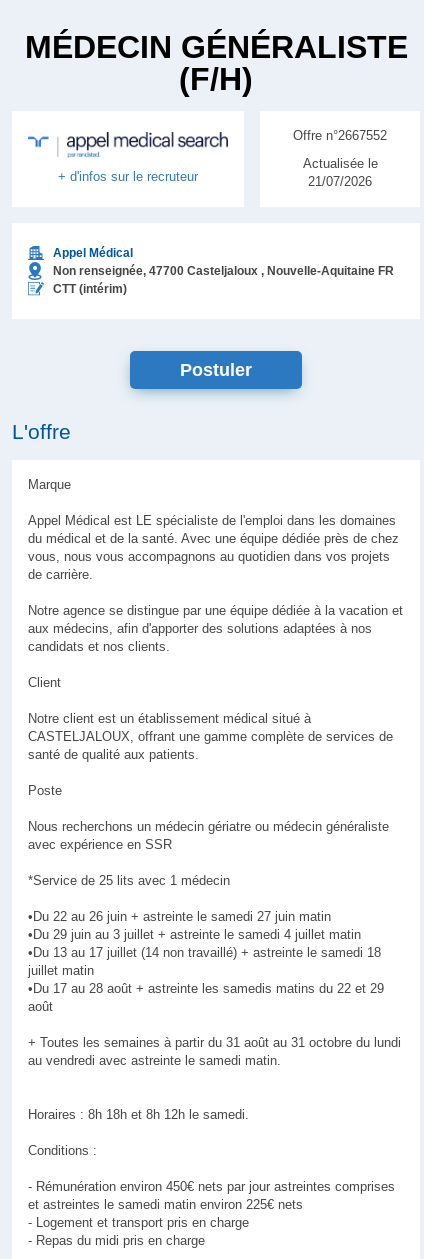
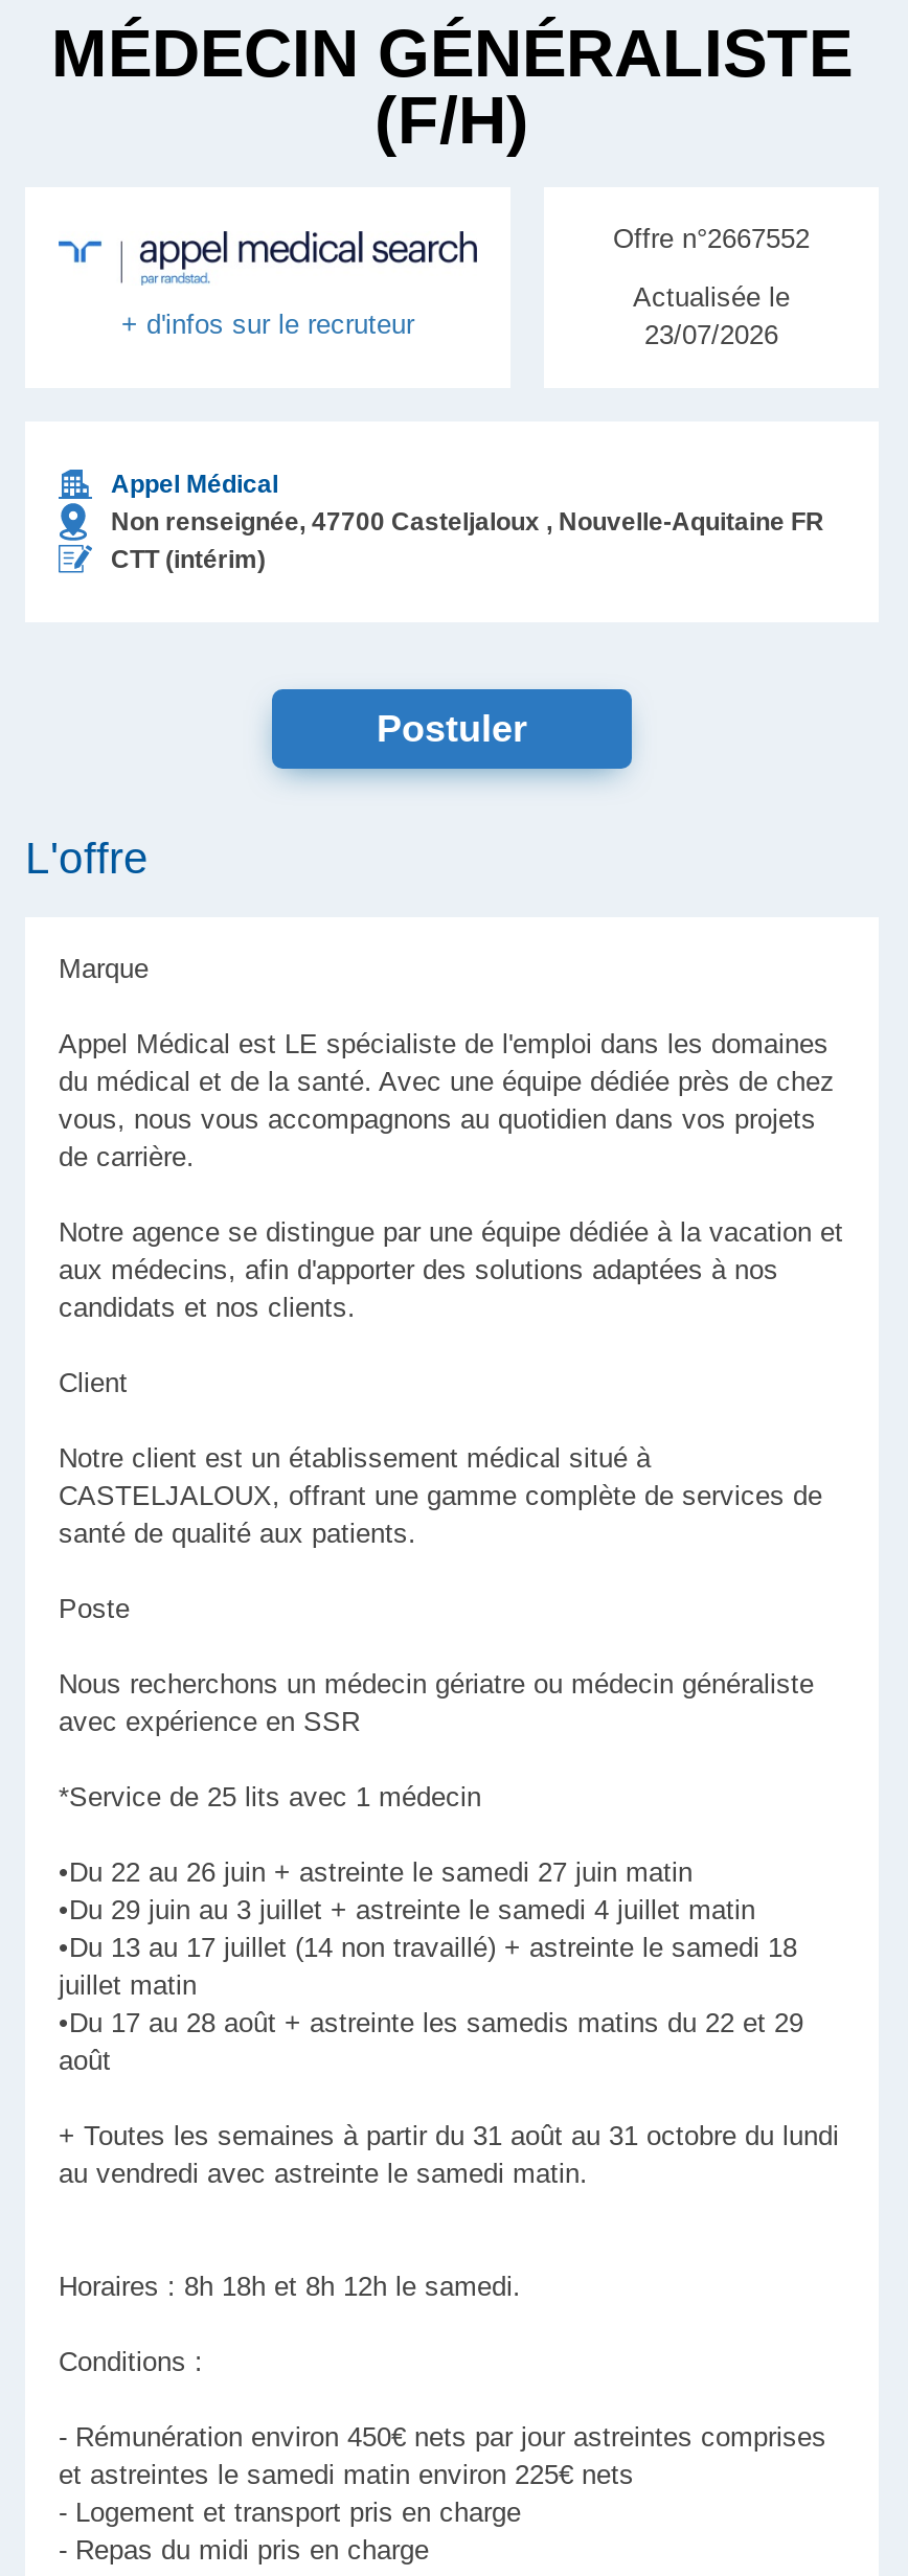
- 21/07/2026
+ 23/07/2026
